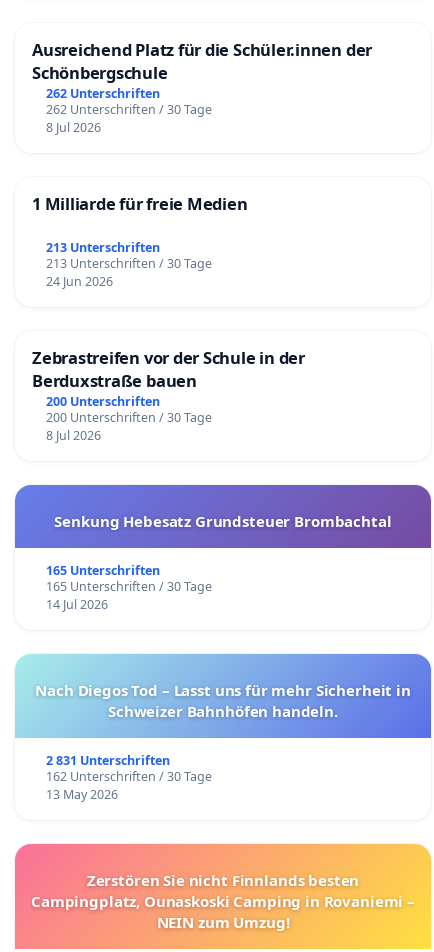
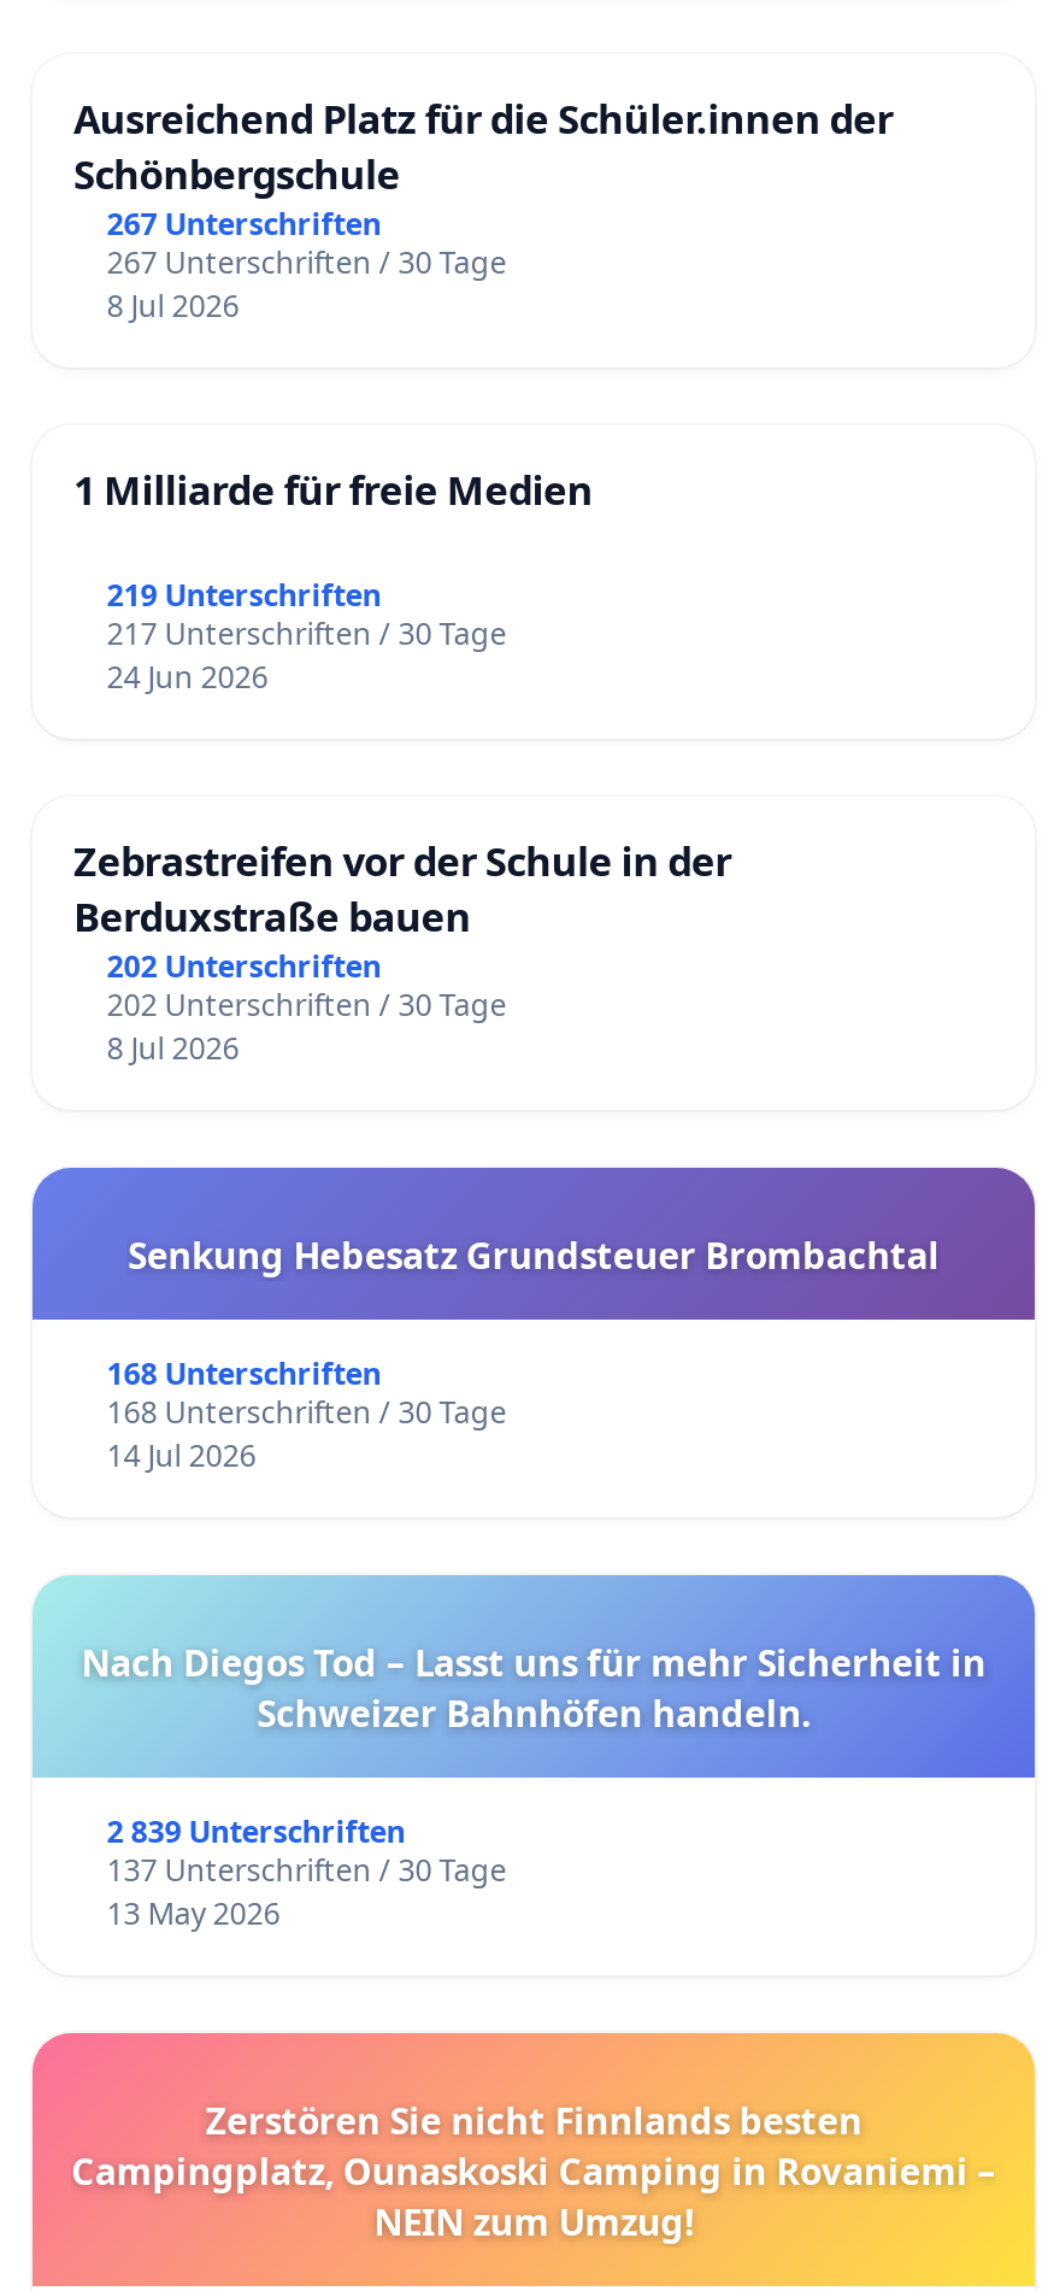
- 262 Unterschriften
+ 267 Unterschriften

- 262 Unterschriften / 30 Tage
+ 267 Unterschriften / 30 Tage

- 213 Unterschriften
+ 219 Unterschriften

- 213 Unterschriften / 30 Tage
+ 217 Unterschriften / 30 Tage

- 200 Unterschriften
+ 202 Unterschriften

- 200 Unterschriften / 30 Tage
+ 202 Unterschriften / 30 Tage

- 165 Unterschriften
+ 168 Unterschriften

- 165 Unterschriften / 30 Tage
+ 168 Unterschriften / 30 Tage

- 2 831 Unterschriften
+ 2 839 Unterschriften

- 162 Unterschriften / 30 Tage
+ 137 Unterschriften / 30 Tage
